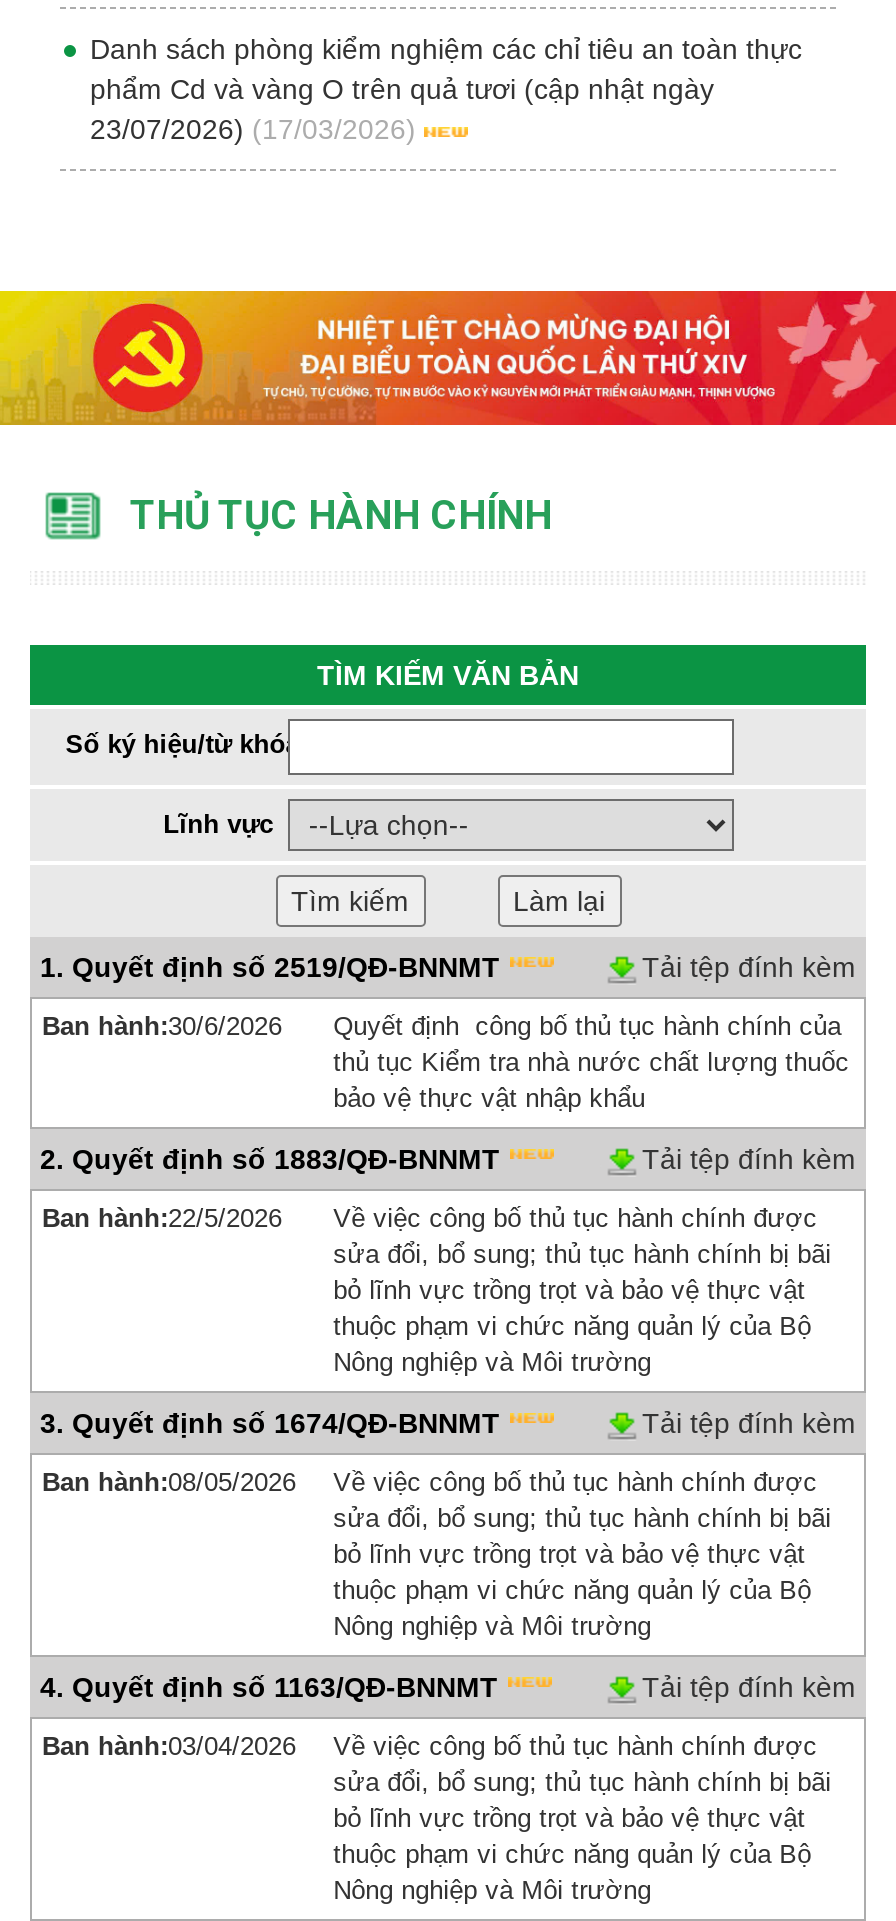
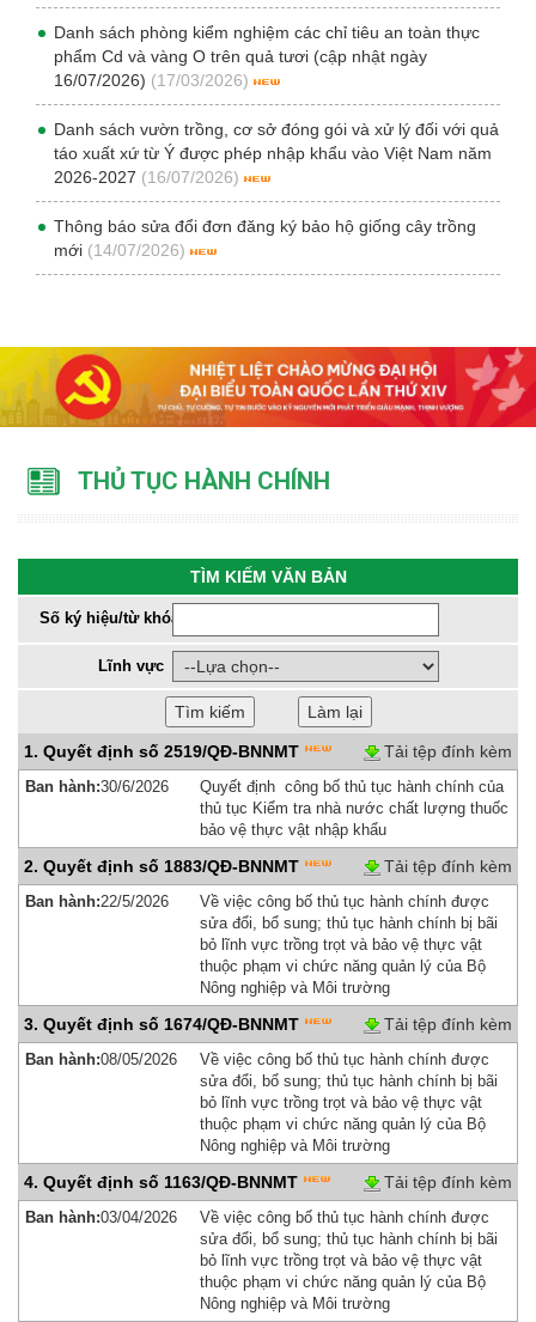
- 23/07/2026) (17/03/2026)
+ 16/07/2026) (17/03/2026)
+ Danh sách vườn trồng, cơ sở đóng gói và xử lý đối với quả
+ táo xuất xứ từ Ý được phép nhập khẩu vào Việt Nam năm
+ 2026-2027 (16/07/2026)
+ Thông báo sửa đổi đơn đăng ký bảo hộ giống cây trồng
+ mới (14/07/2026)
